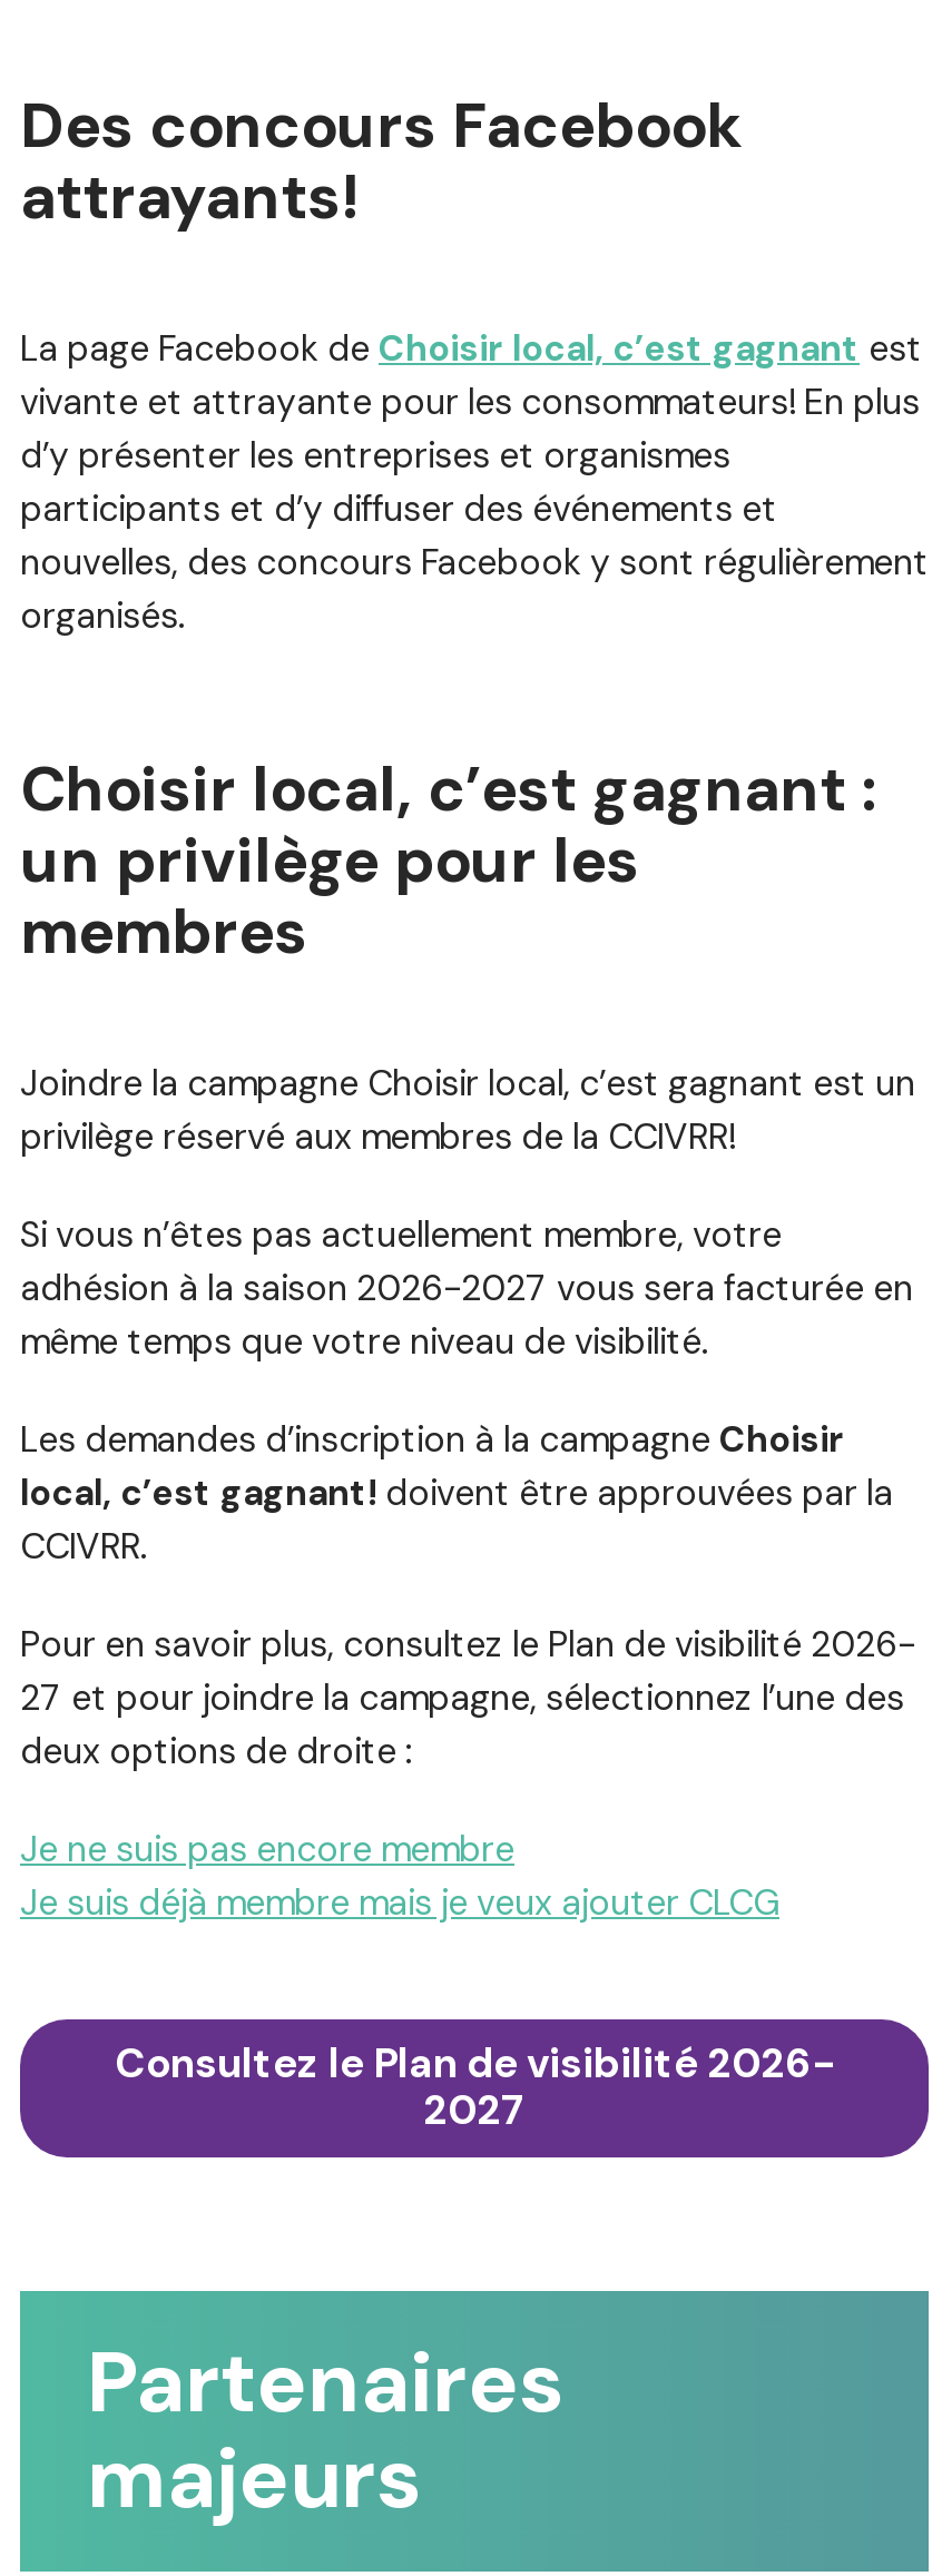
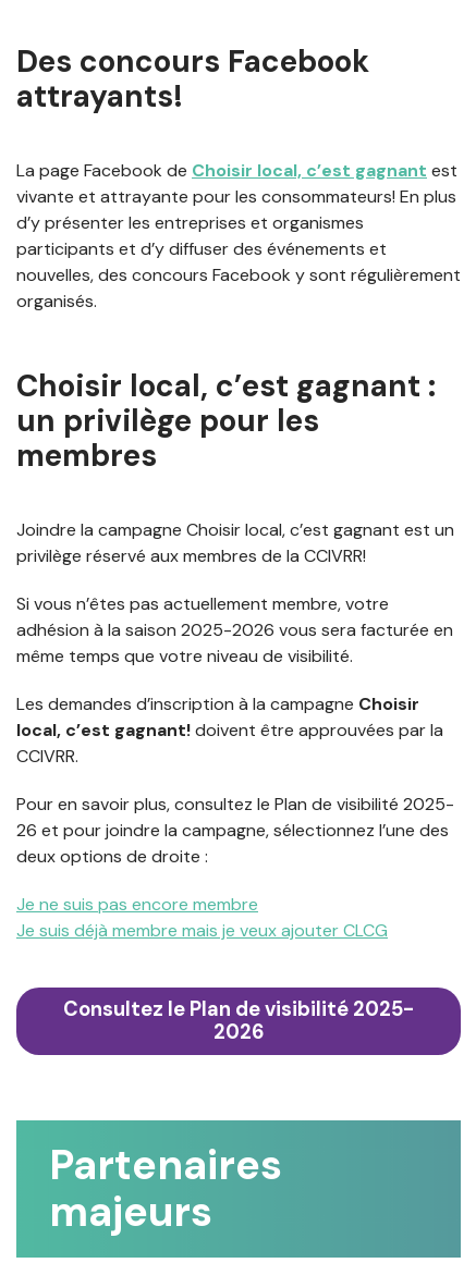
- adhésion à la saison 2026-2027 vous sera facturée en
+ adhésion à la saison 2025-2026 vous sera facturée en

- Pour en savoir plus, consultez le Plan de visibilité 2026-
+ Pour en savoir plus, consultez le Plan de visibilité 2025-

- 27 et pour joindre la campagne, sélectionnez l’une des
+ 26 et pour joindre la campagne, sélectionnez l’une des

- Consultez le Plan de visibilité 2026-
+ Consultez le Plan de visibilité 2025-

- 2027
+ 2026
